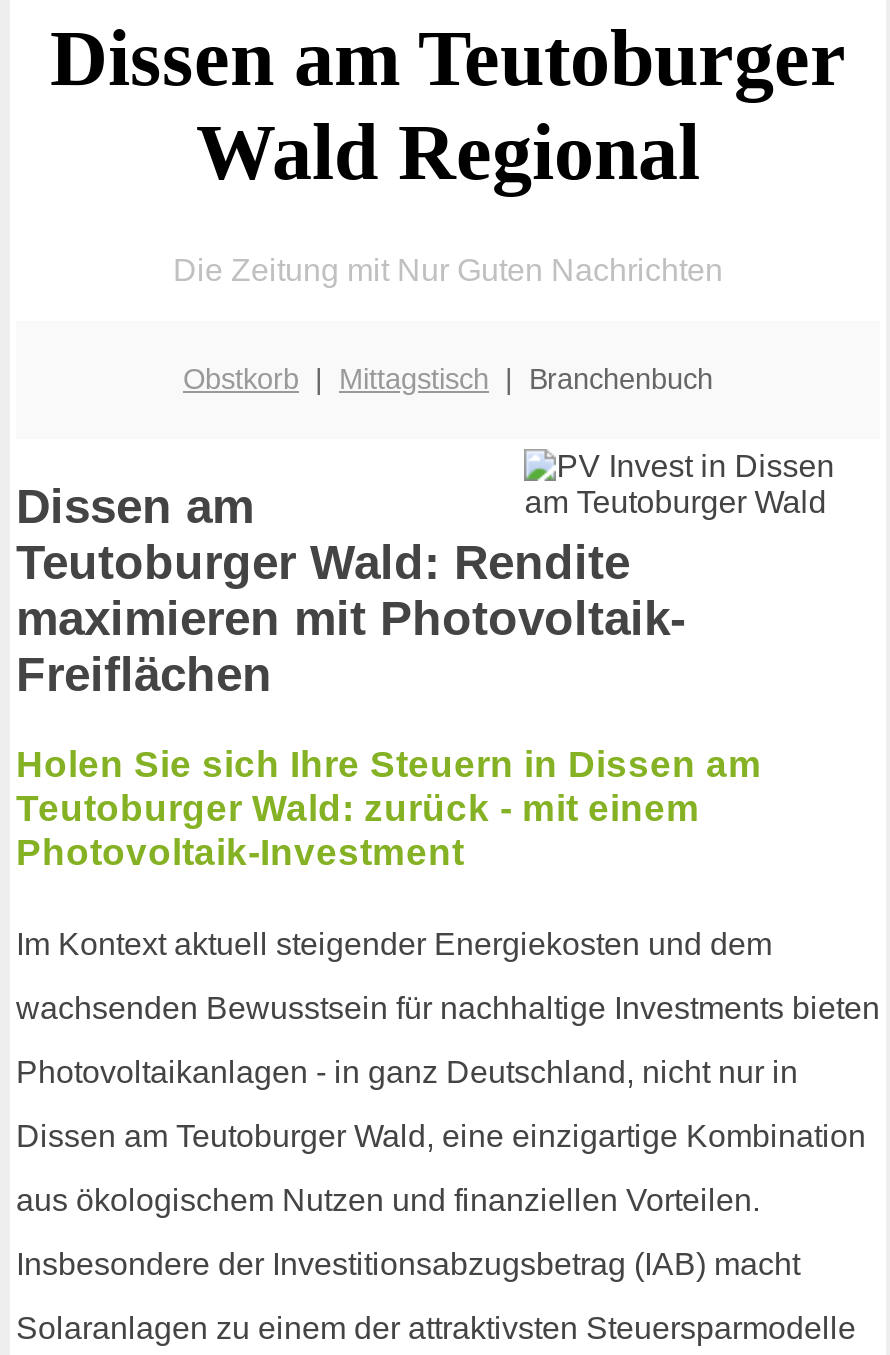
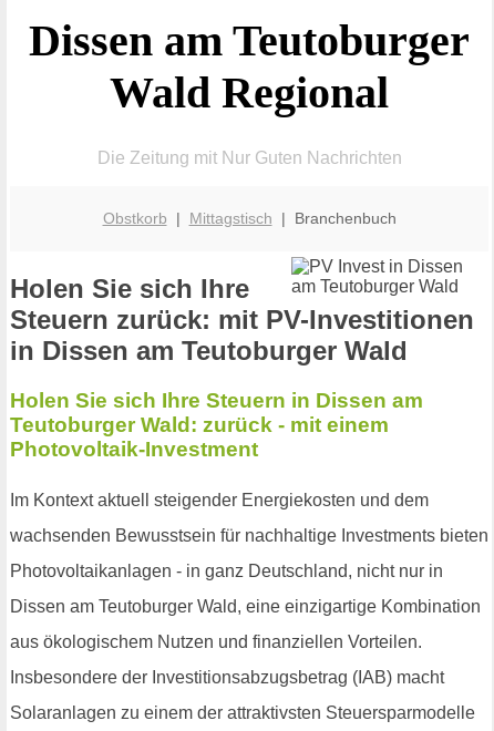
- Dissen am
- Teutoburger Wald: Rendite
- maximieren mit Photovoltaik-
- Freiflächen
+ Holen Sie sich Ihre
+ Steuern zurück: mit PV-Investitionen
+ in Dissen am Teutoburger Wald
